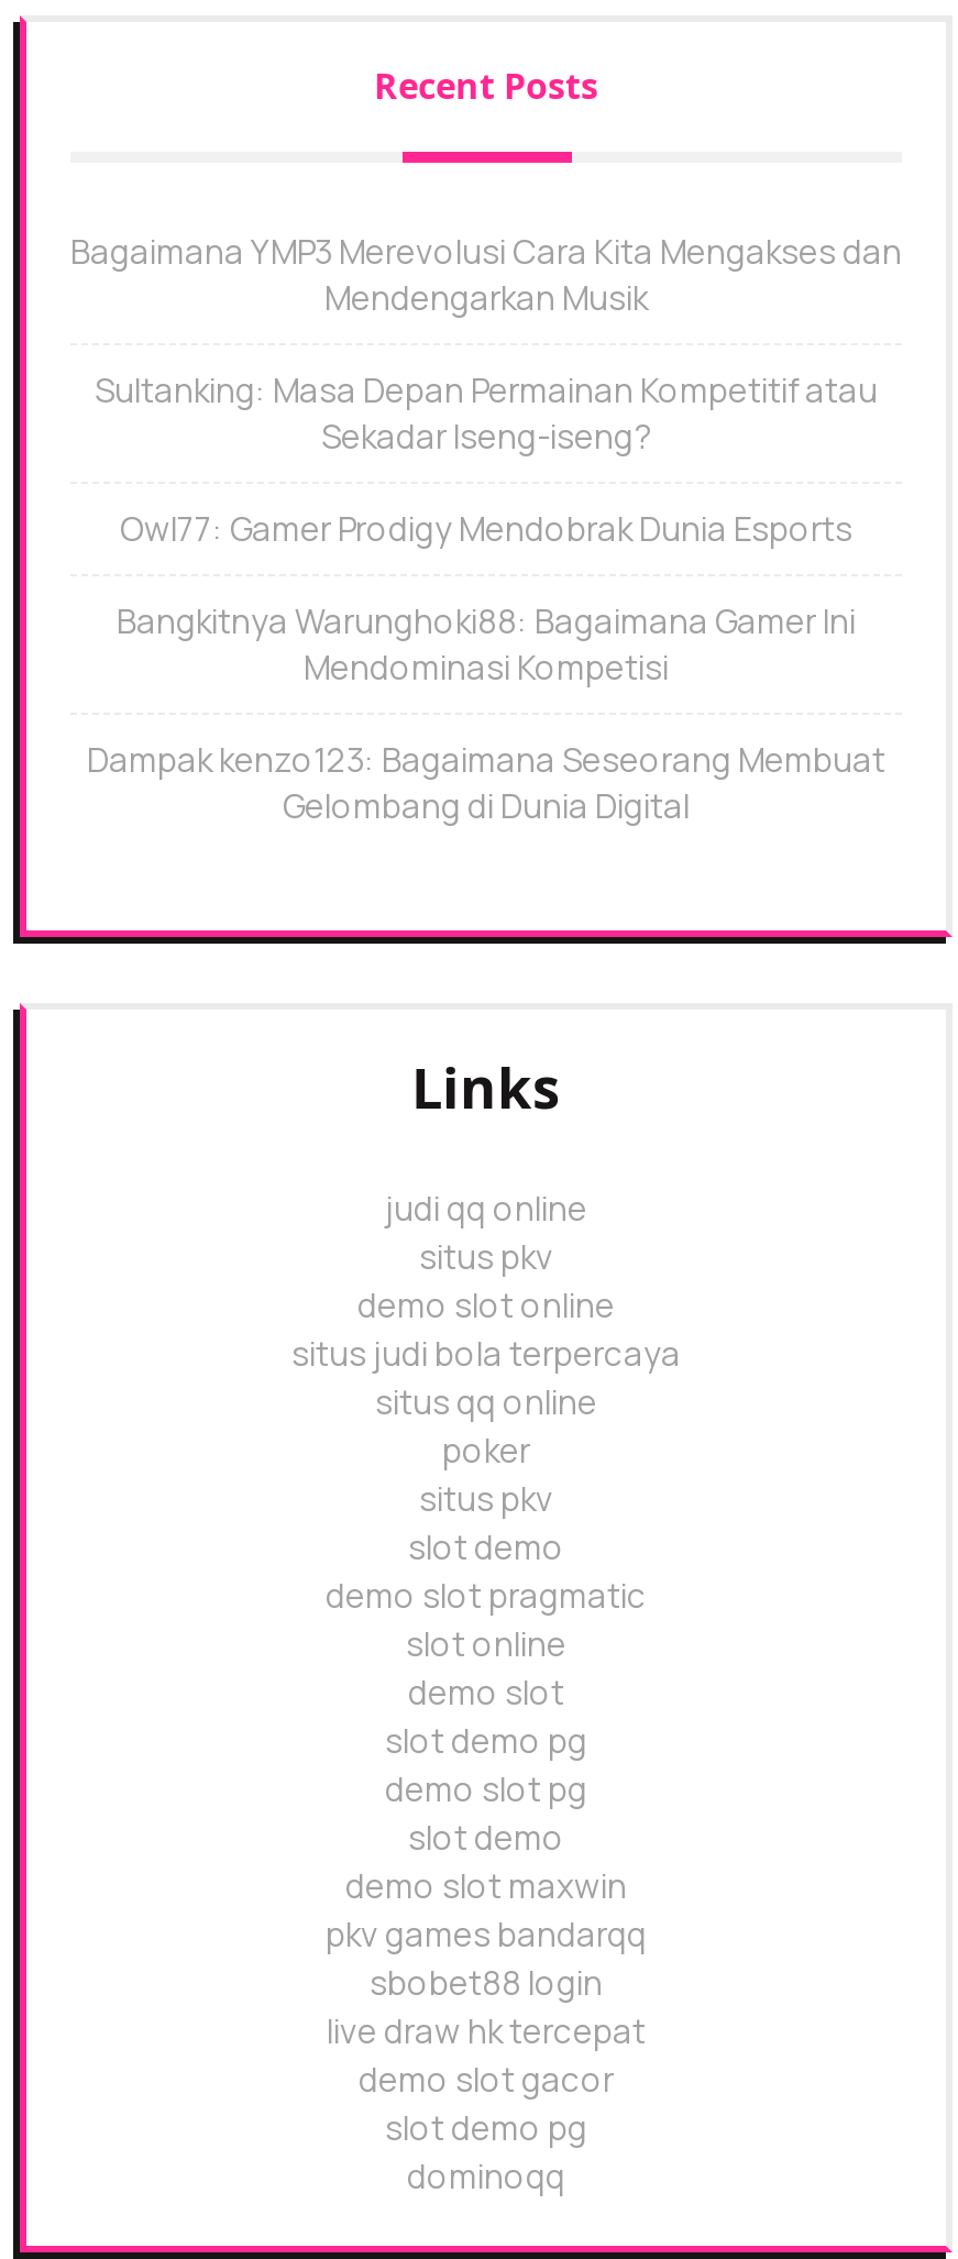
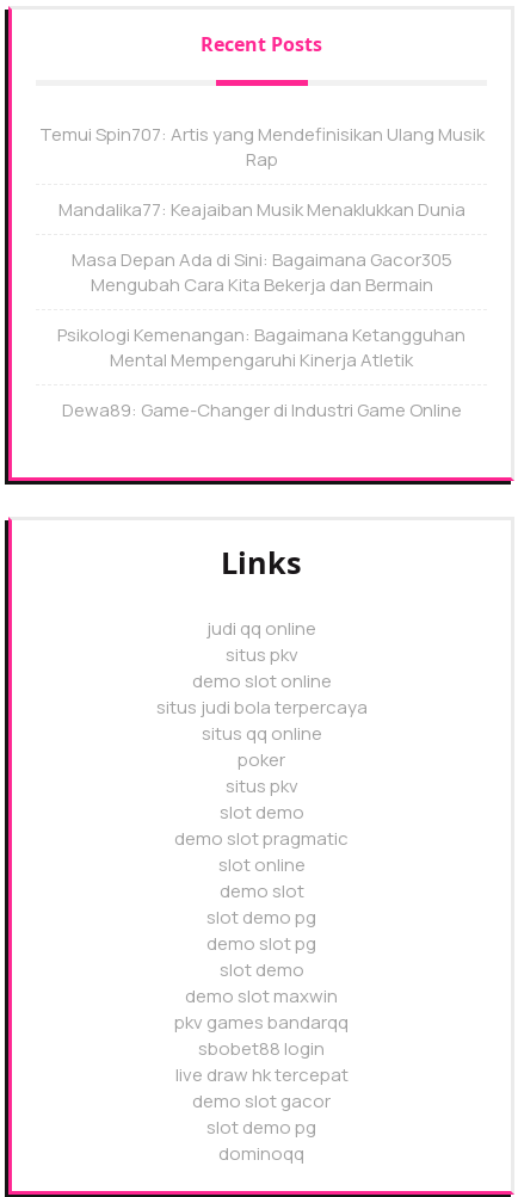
- Bagaimana YMP3 Merevolusi Cara Kita Mengakses dan
- Mendengarkan Musik
+ Temui Spin707: Artis yang Mendefinisikan Ulang Musik
+ Rap

- Sultanking: Masa Depan Permainan Kompetitif atau
- Sekadar Iseng-iseng?
+ Mandalika77: Keajaiban Musik Menaklukkan Dunia

- Owl77: Gamer Prodigy Mendobrak Dunia Esports
+ Masa Depan Ada di Sini: Bagaimana Gacor305
+ Mengubah Cara Kita Bekerja dan Bermain

- Bangkitnya Warunghoki88: Bagaimana Gamer Ini
- Mendominasi Kompetisi
+ Psikologi Kemenangan: Bagaimana Ketangguhan
+ Mental Mempengaruhi Kinerja Atletik

- Dampak kenzo123: Bagaimana Seseorang Membuat
- Gelombang di Dunia Digital
+ Dewa89: Game-Changer di Industri Game Online
